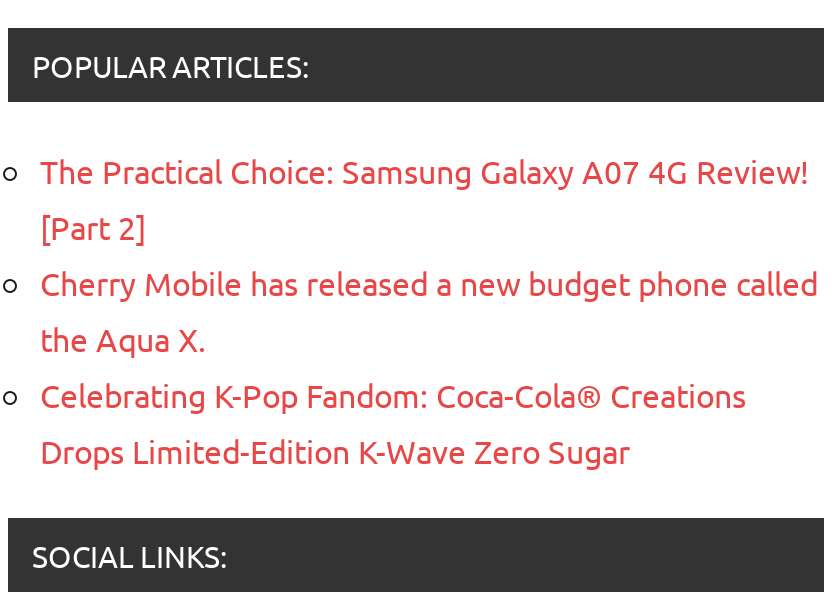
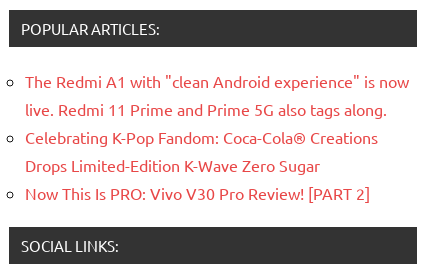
- The Practical Choice: Samsung Galaxy A07 4G Review!
- [Part 2]
- Cherry Mobile has released a new budget phone called
- the Aqua X.
+ The Redmi A1 with "clean Android experience" is now
+ live. Redmi 11 Prime and Prime 5G also tags along.

moved up: Celebrating K-Pop Fandom: Coca-Cola® Creations | Drops Limited-Edition K-Wave Zero Sugar

+ Now This Is PRO: Vivo V30 Pro Review! [PART 2]
